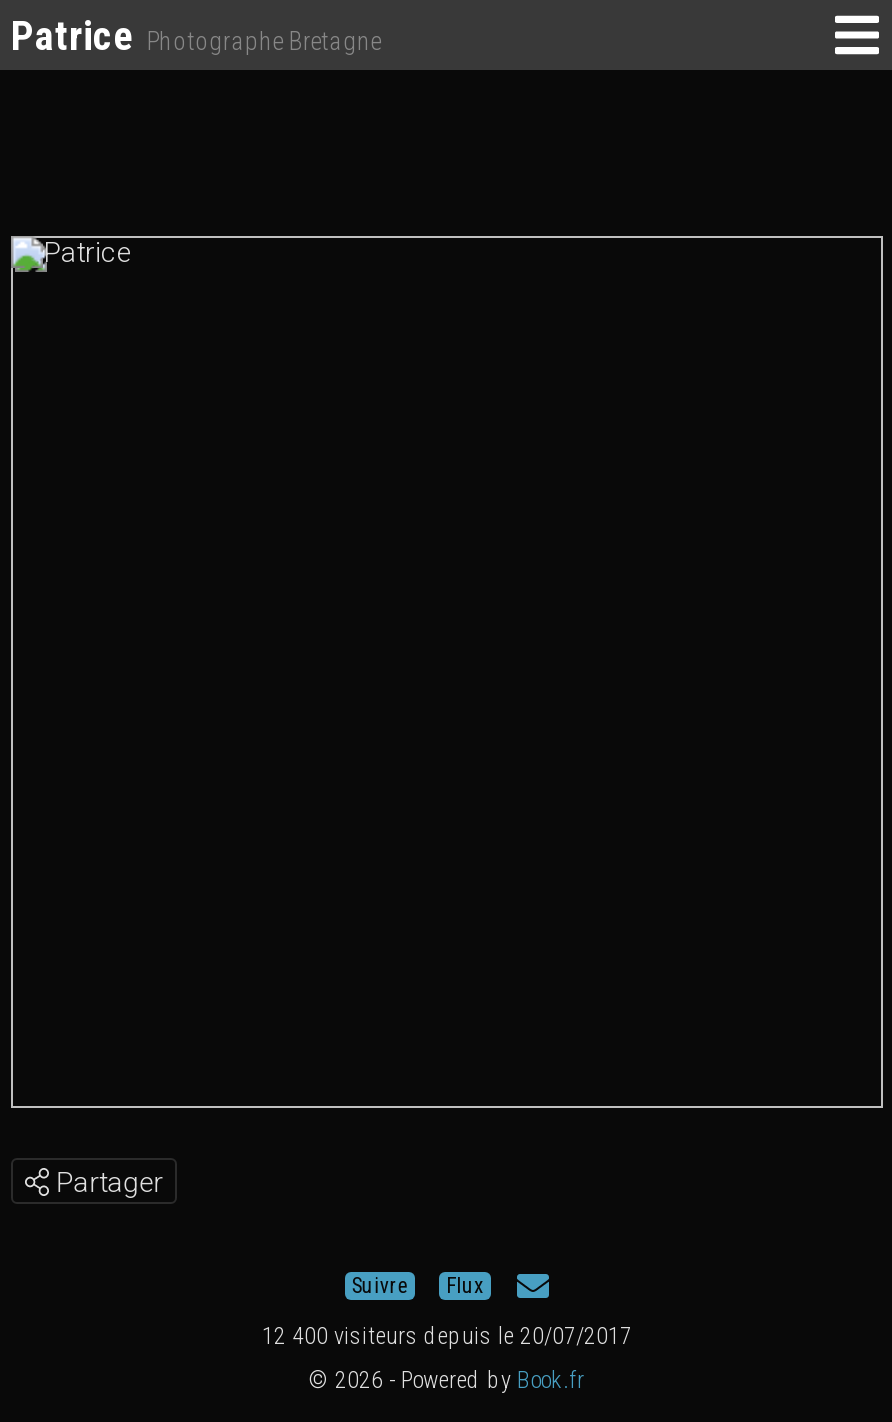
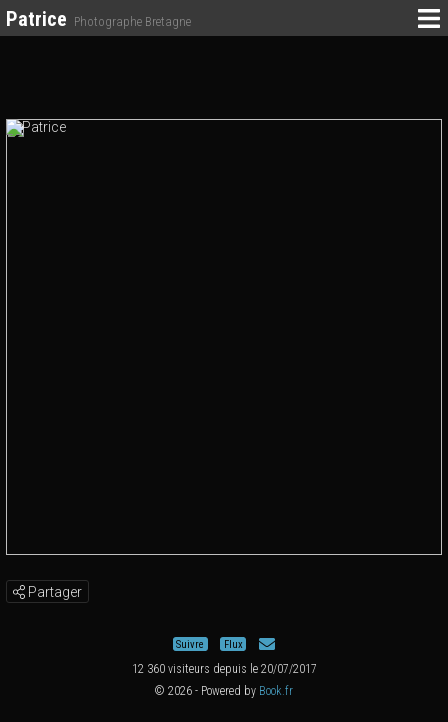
- 12 400 visiteurs depuis le 20/07/2017
+ 12 360 visiteurs depuis le 20/07/2017
